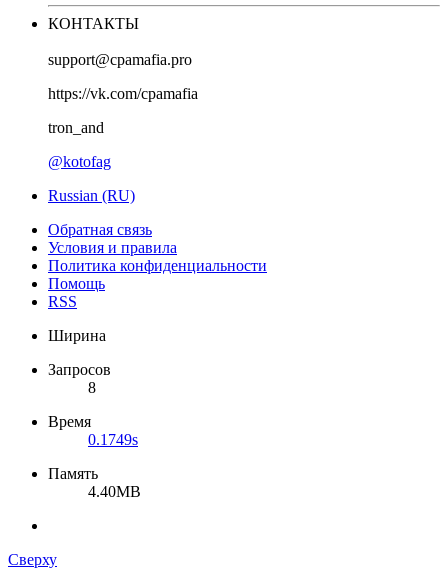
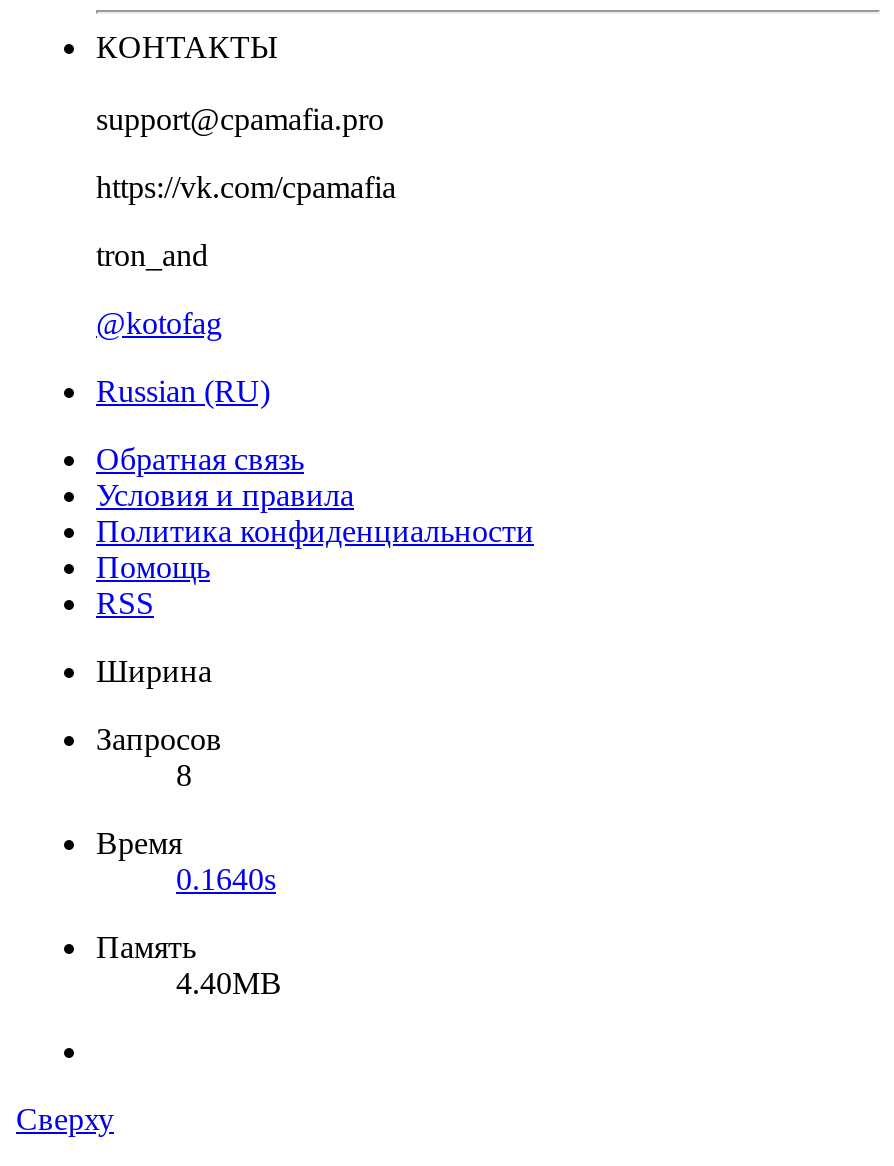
- 0.1749s
+ 0.1640s
